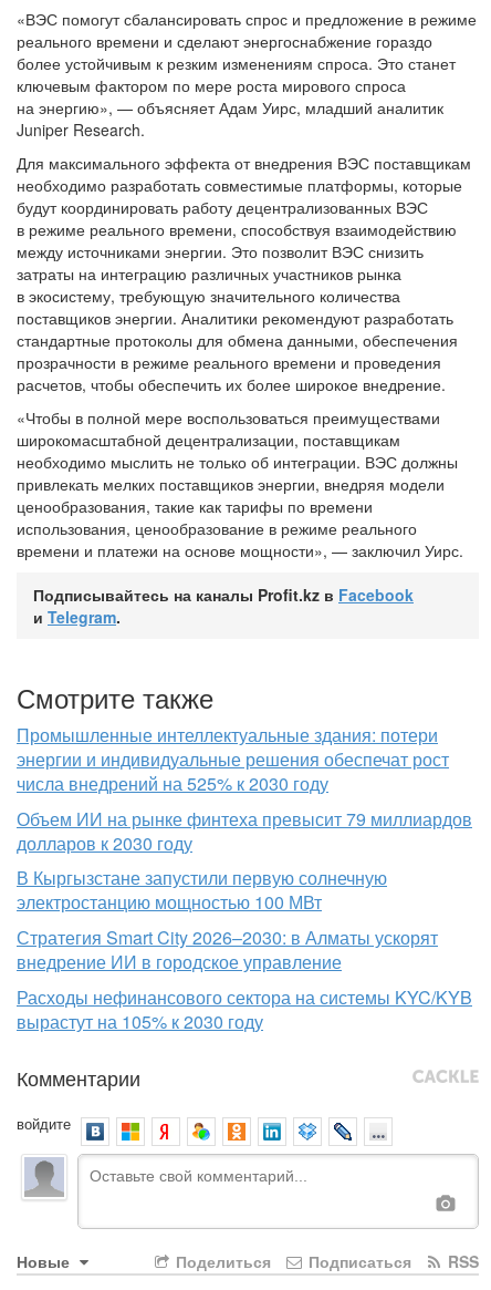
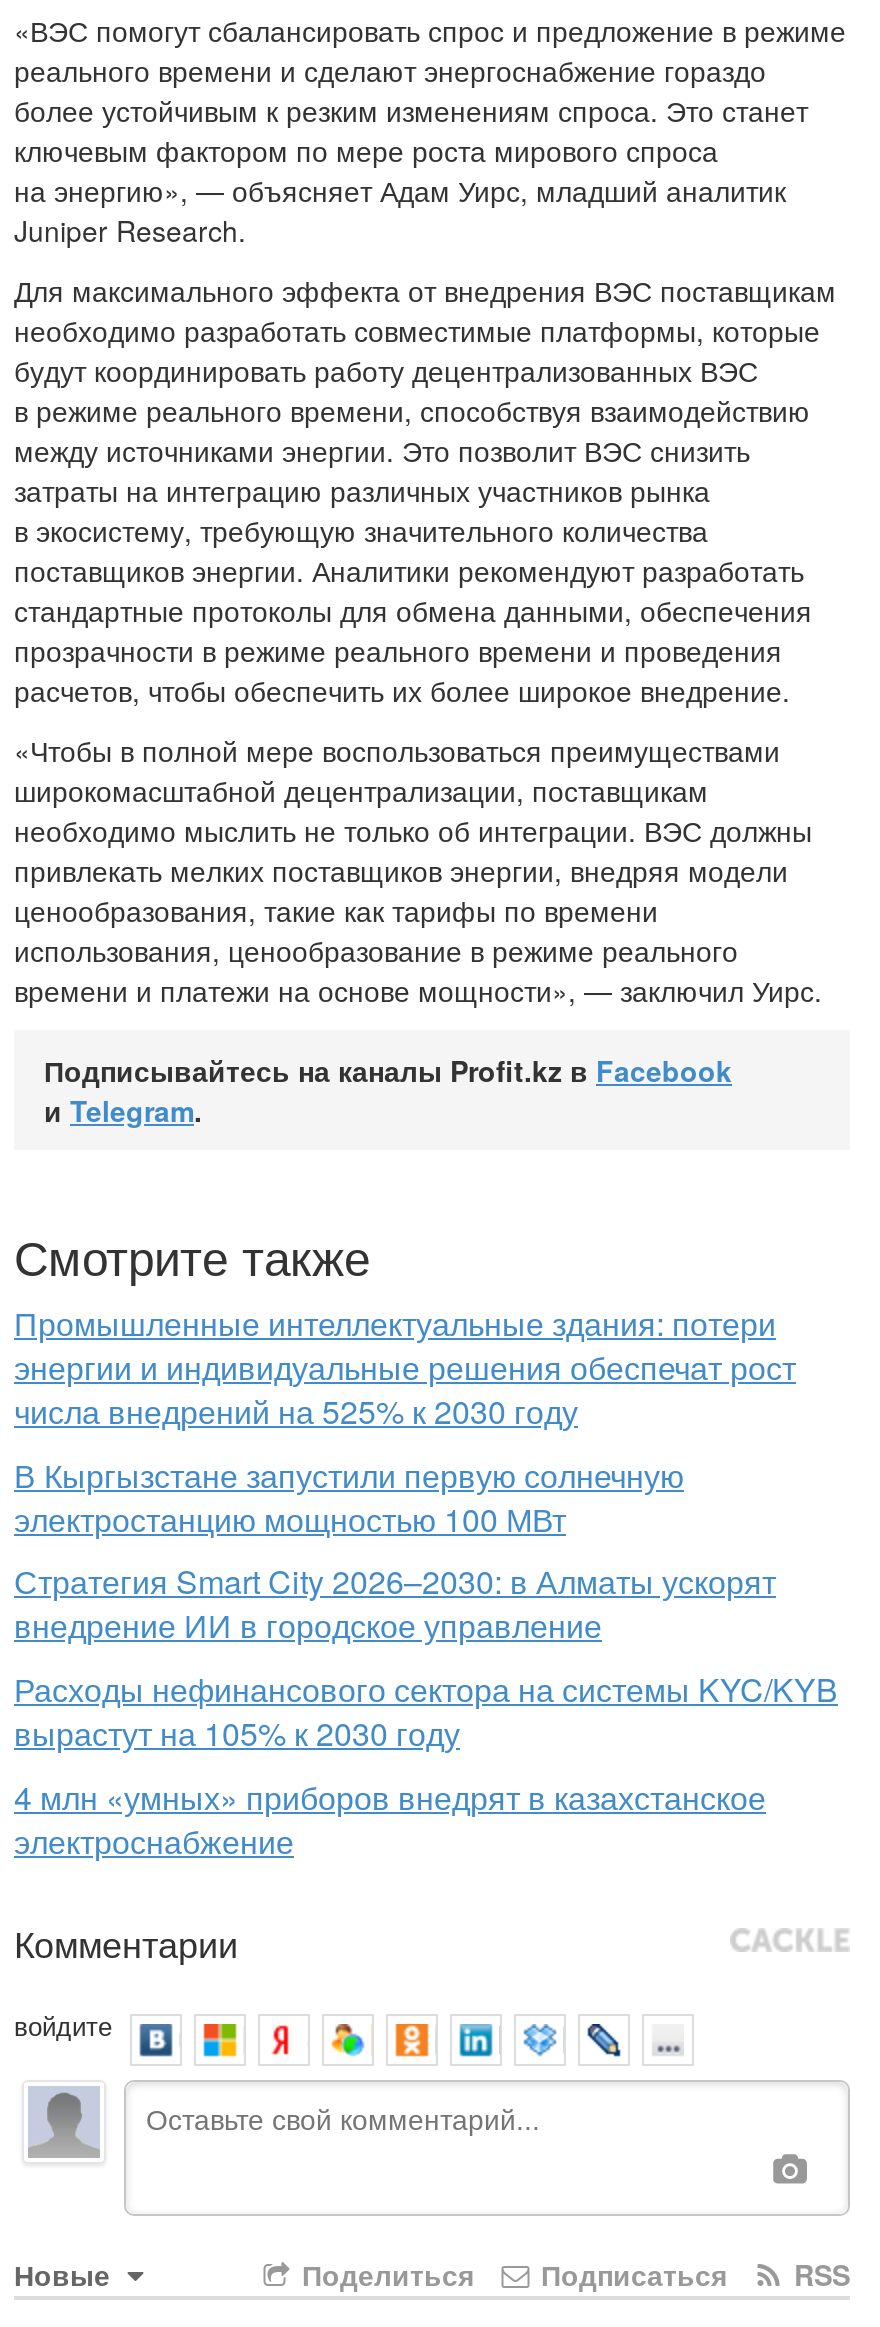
- Объем ИИ на рынке финтеха превысит 79 миллиардов
- долларов к 2030 году

moved up: В Кыргызстане запустили первую солнечную | электростанцию мощностью 100 МВт | Стратегия Smart City 2026–2030: в Алматы ускорят | внедрение ИИ в городское управление | вырастут на 105% к 2030 году

+ 4 млн «умных» приборов внедрят в казахстанское
+ электроснабжение
